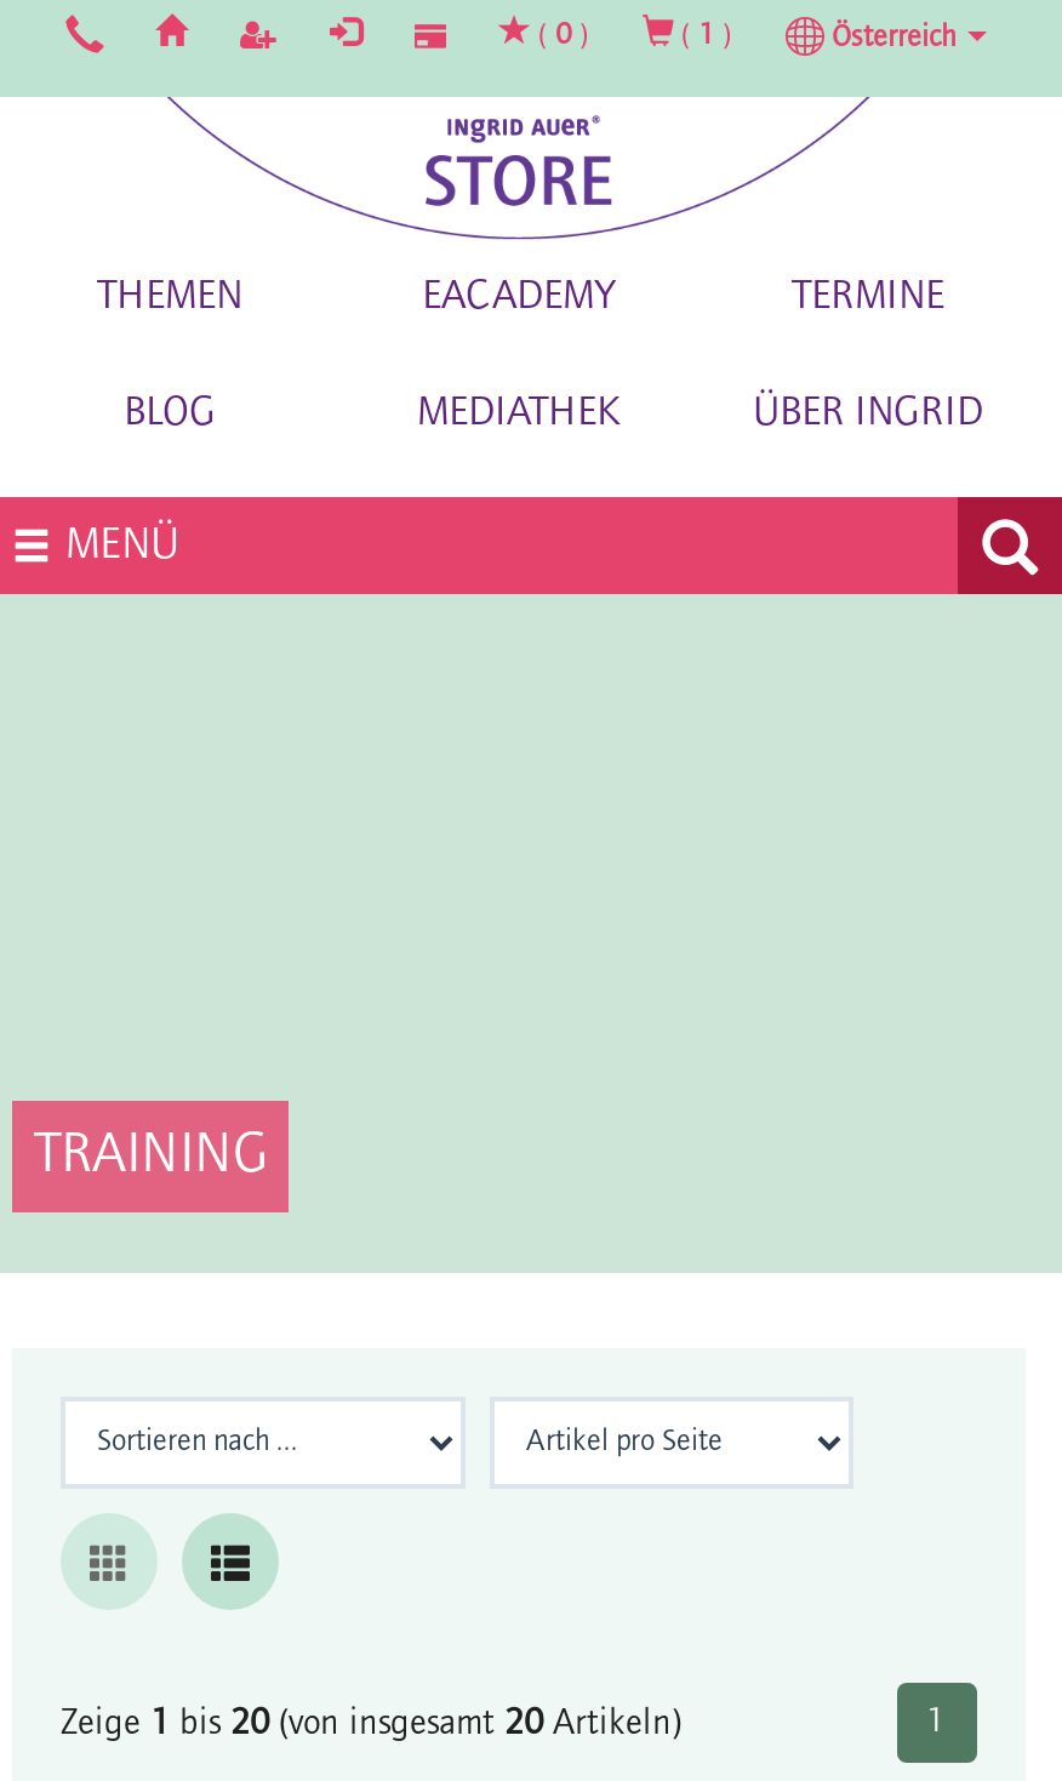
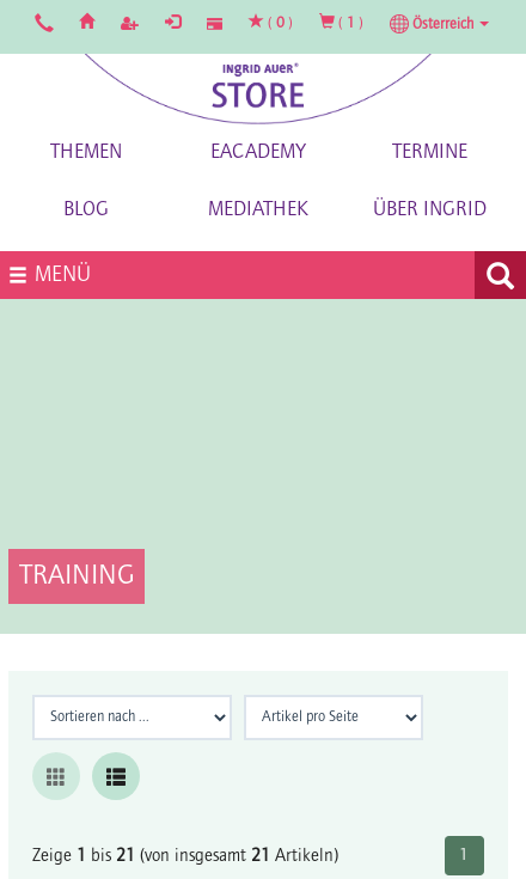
- Zeige 1 bis 20 (von insgesamt 20 Artikeln)
+ Zeige 1 bis 21 (von insgesamt 21 Artikeln)
